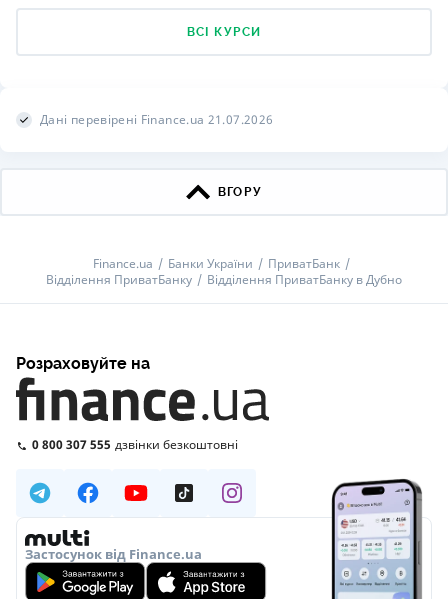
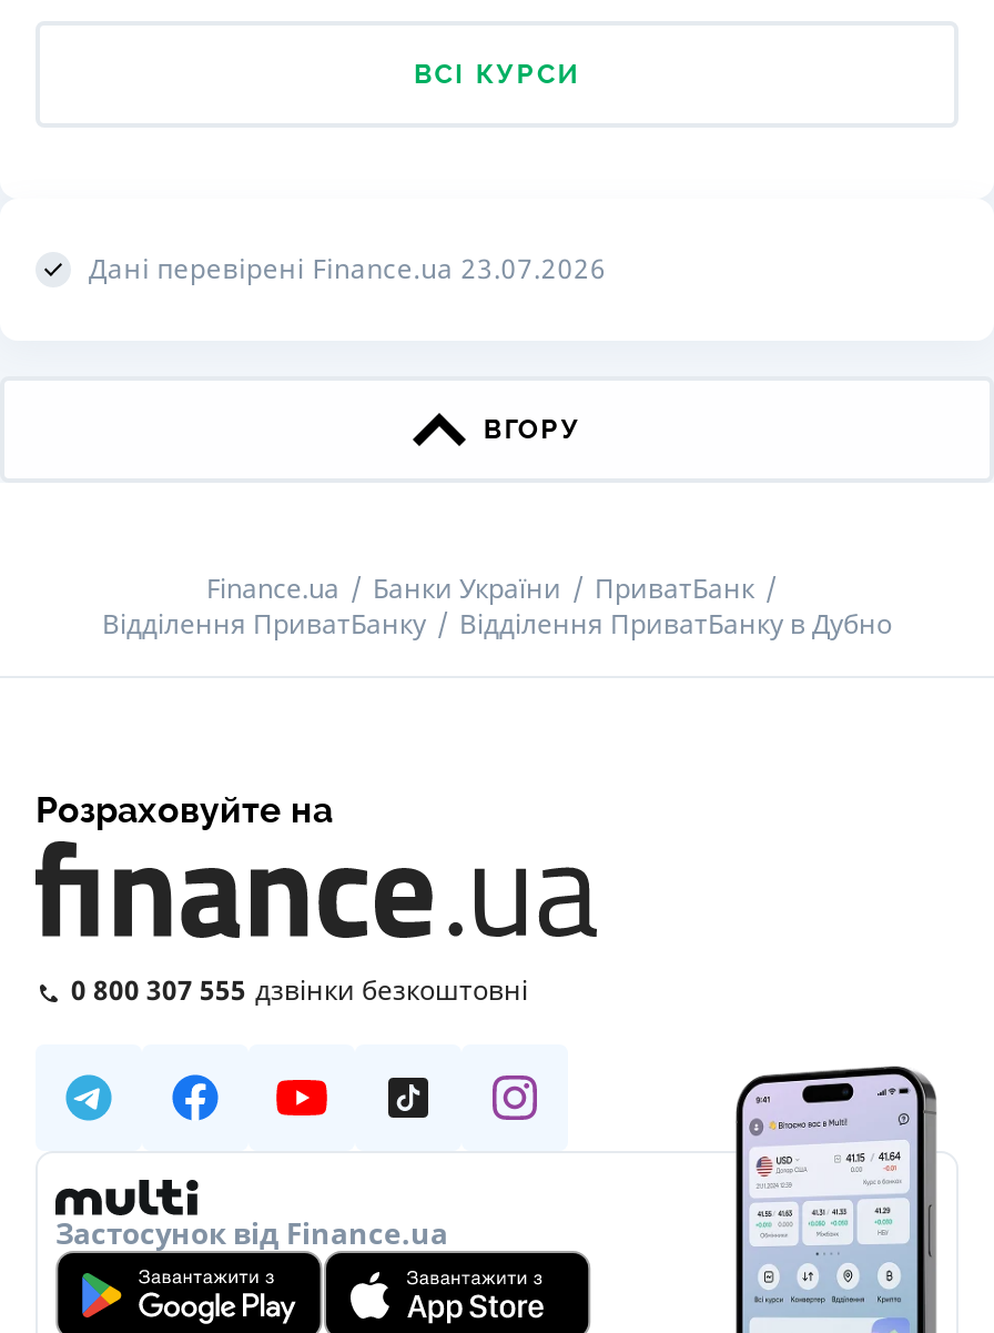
- Дані перевірені Finance.ua 21.07.2026
+ Дані перевірені Finance.ua 23.07.2026
